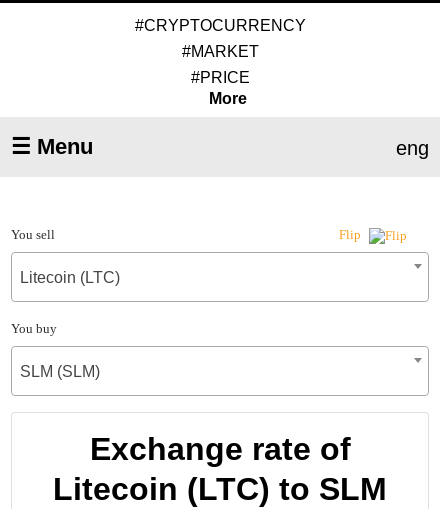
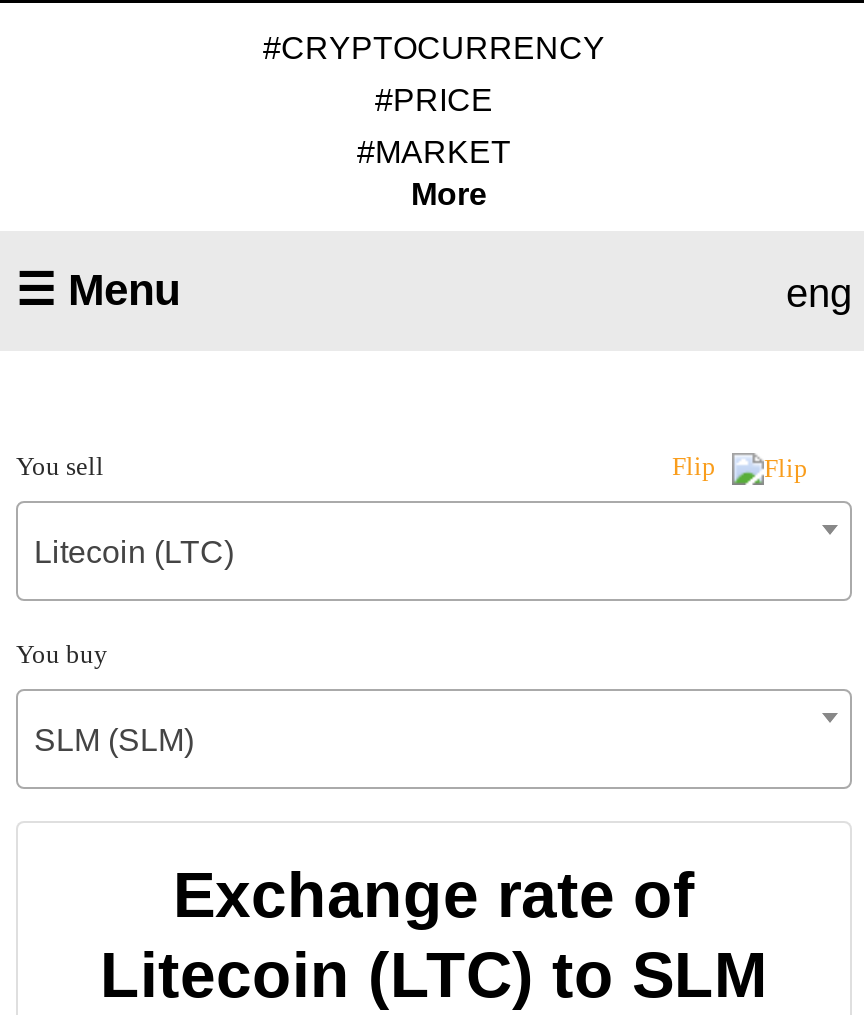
moved down: #MARKET

moved up: #PRICE
